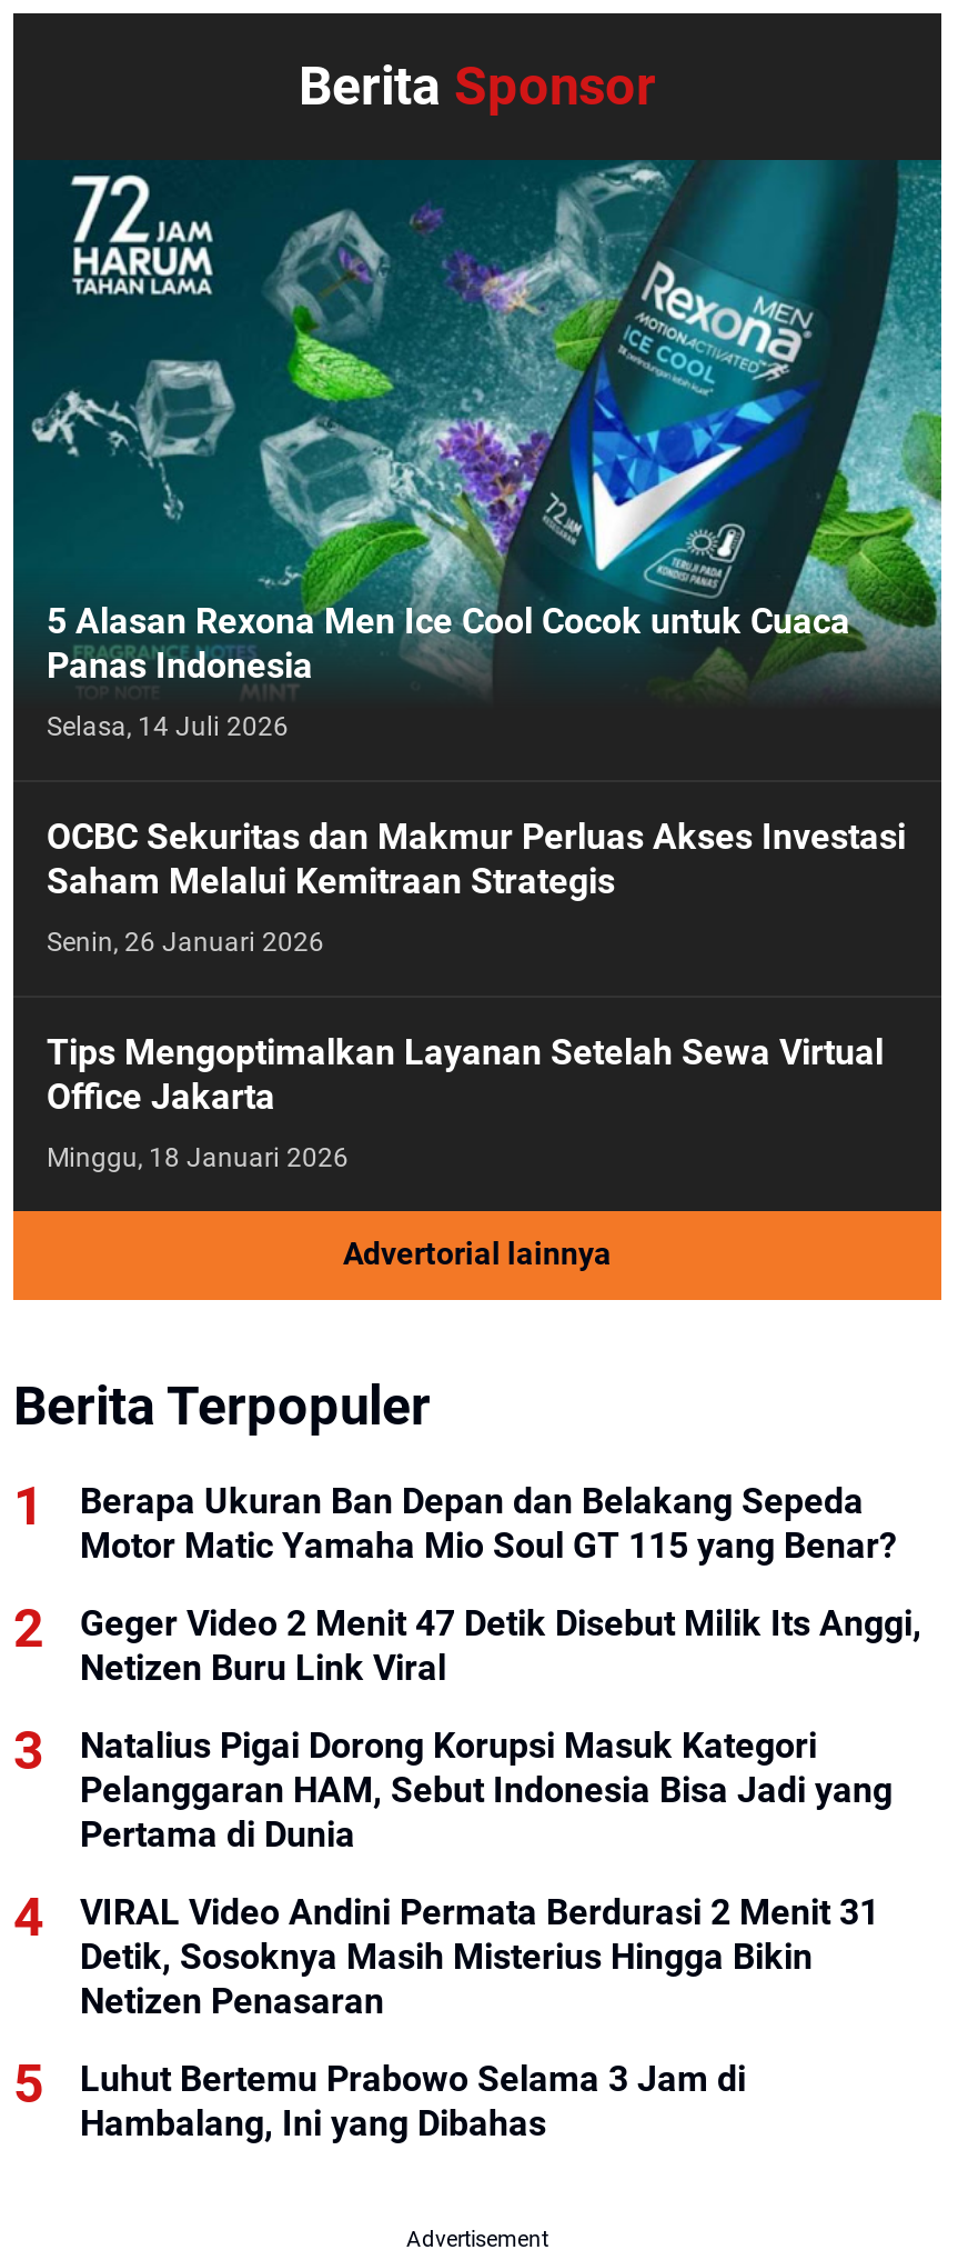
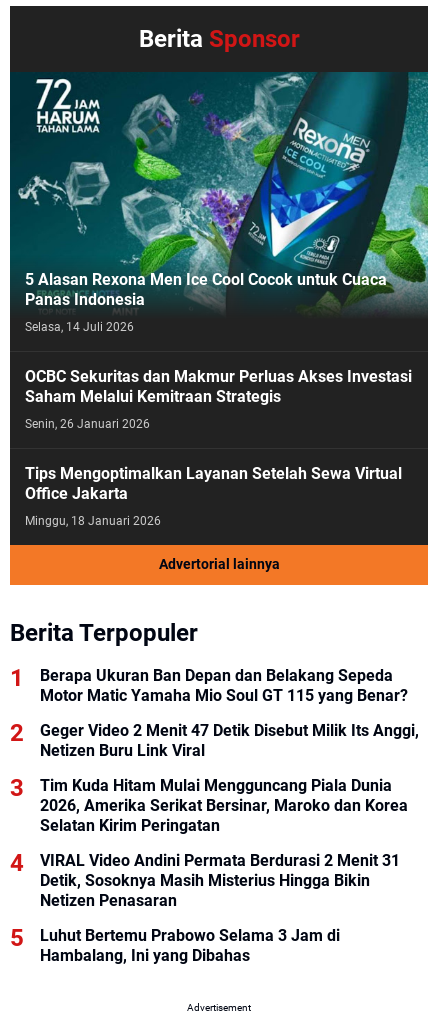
- Natalius Pigai Dorong Korupsi Masuk Kategori
- Pelanggaran HAM, Sebut Indonesia Bisa Jadi yang
- Pertama di Dunia
+ Tim Kuda Hitam Mulai Mengguncang Piala Dunia
+ 2026, Amerika Serikat Bersinar, Maroko dan Korea
+ Selatan Kirim Peringatan
